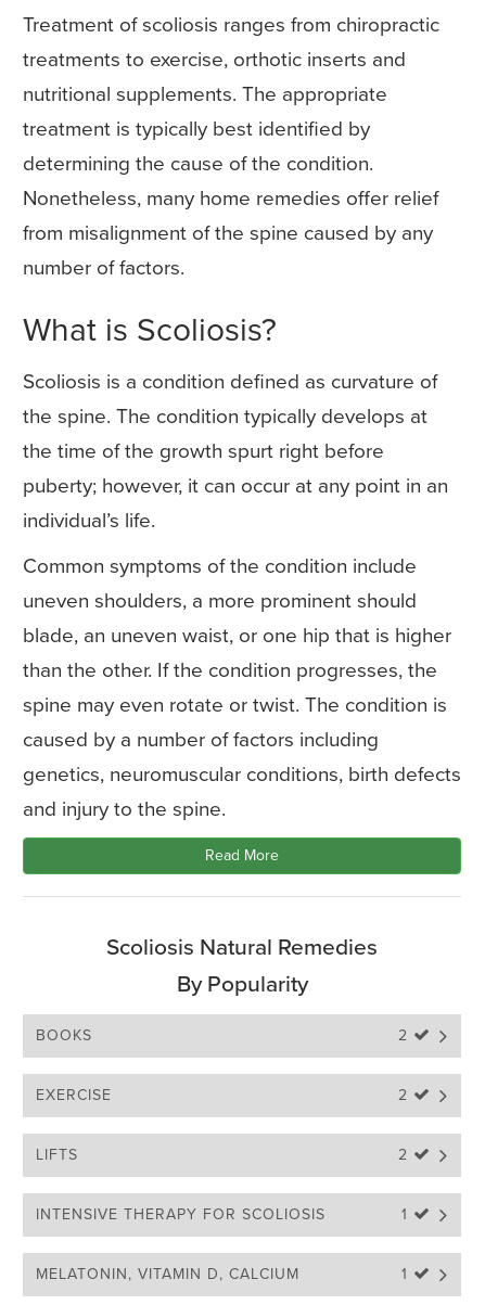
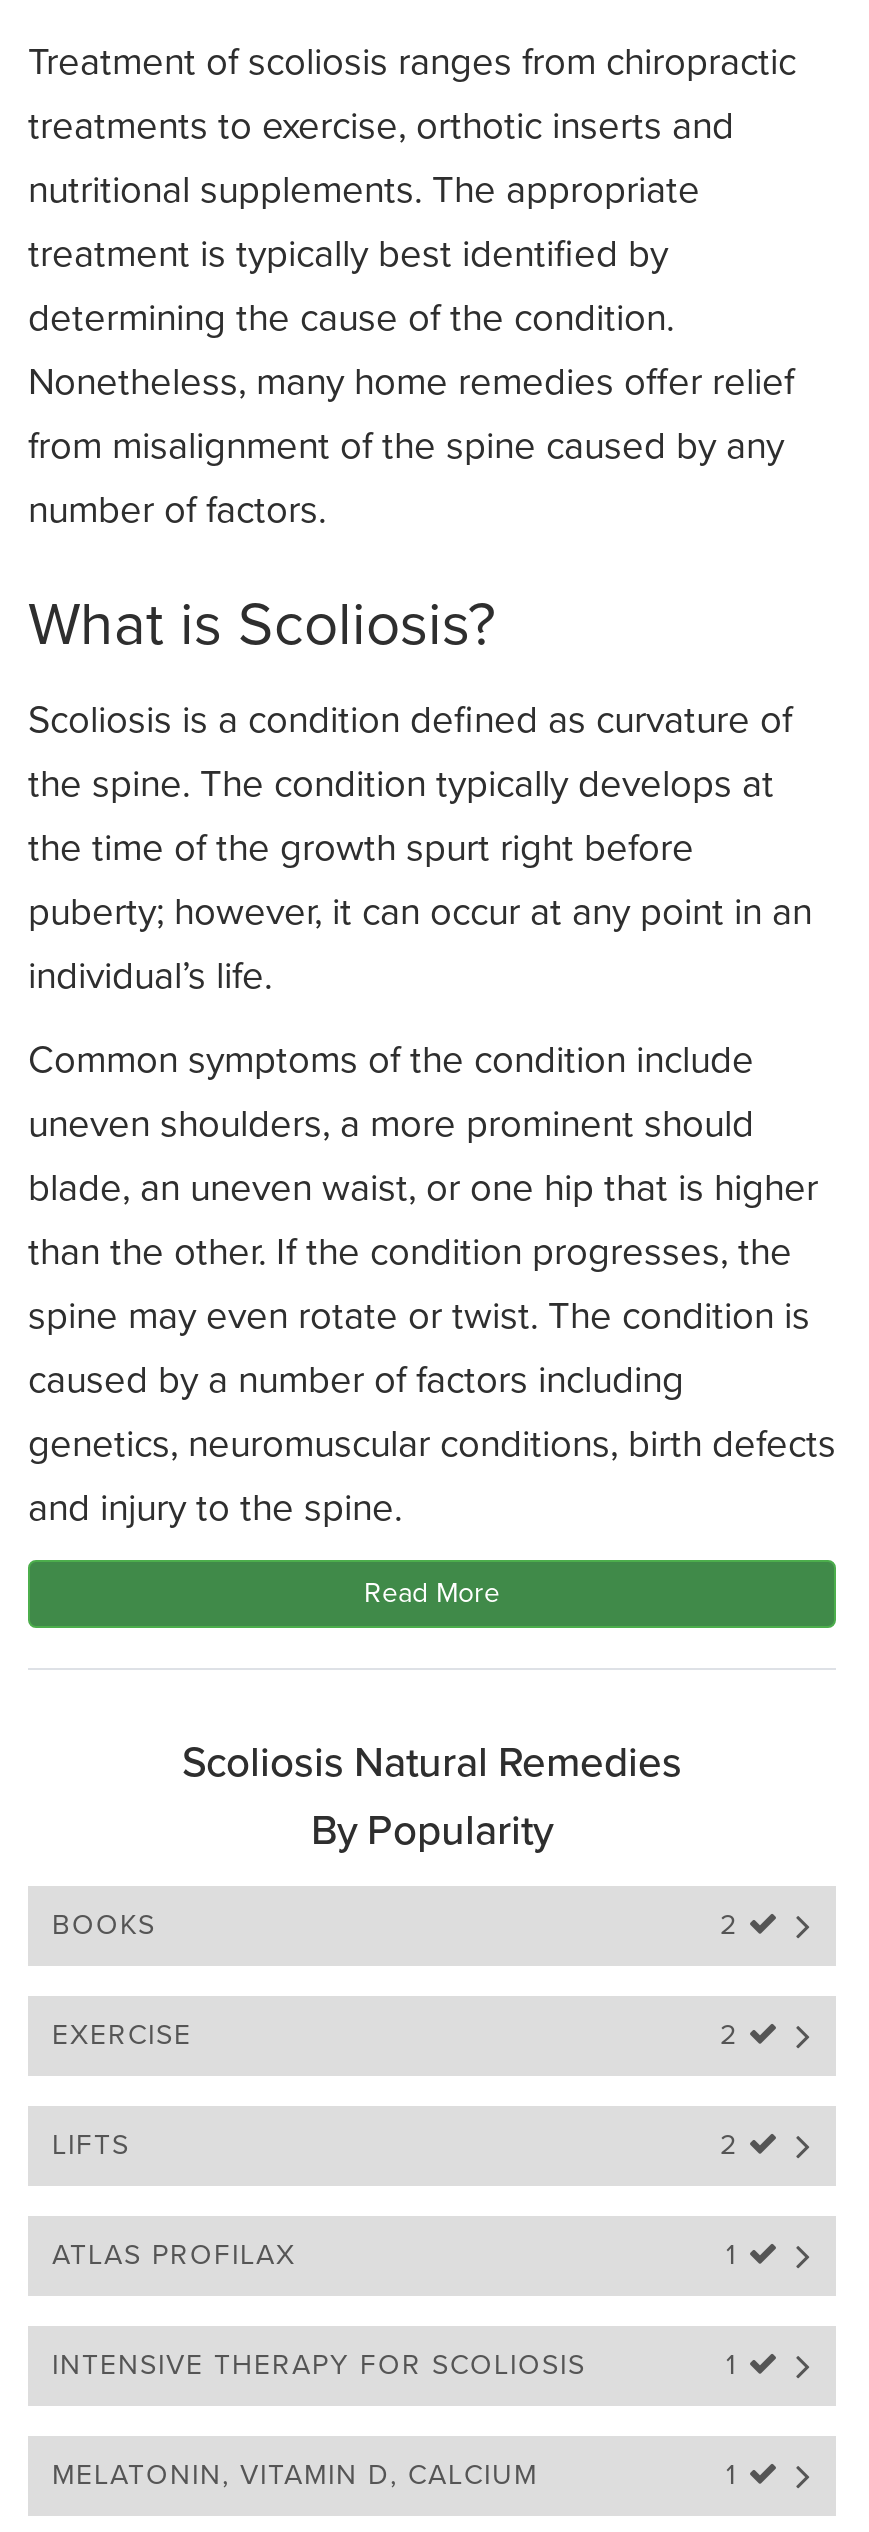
+ ATLAS PROFILAX
+ 1
